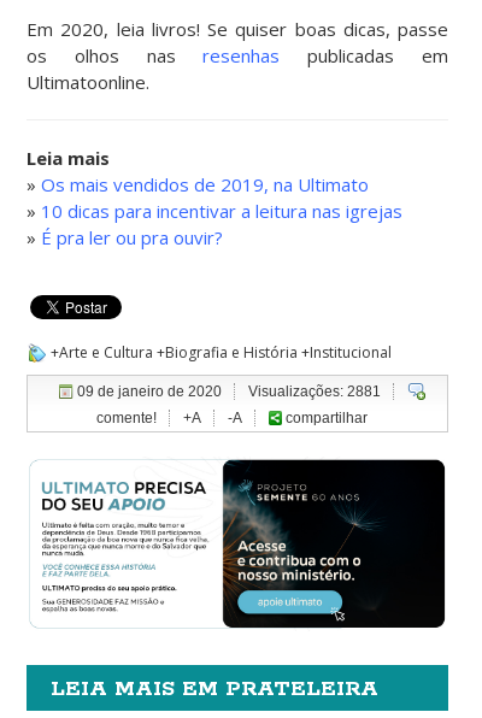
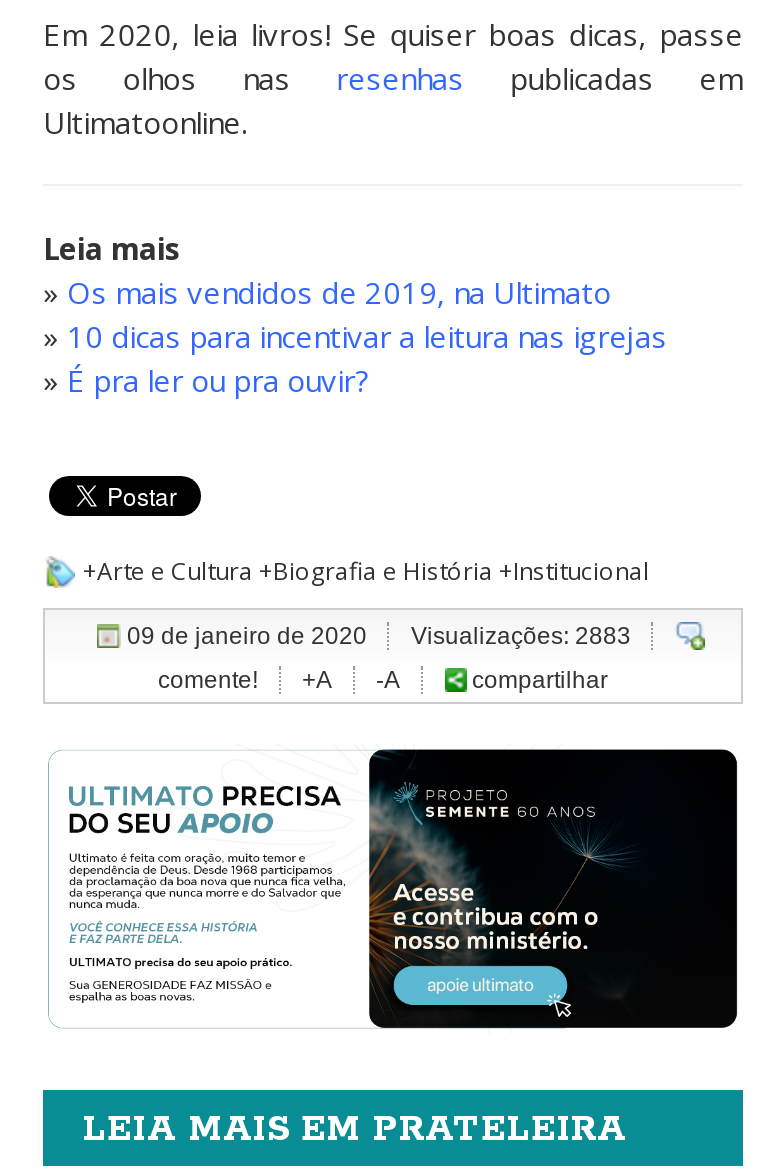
- Visualizações: 2881
+ Visualizações: 2883
